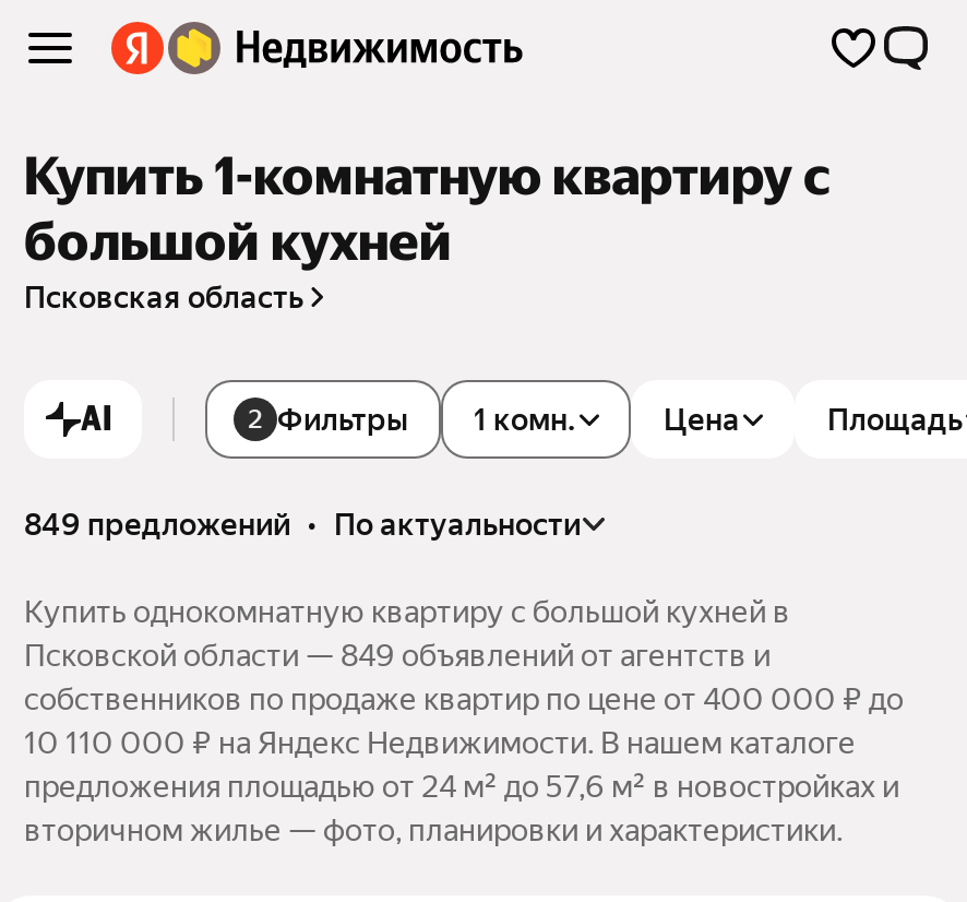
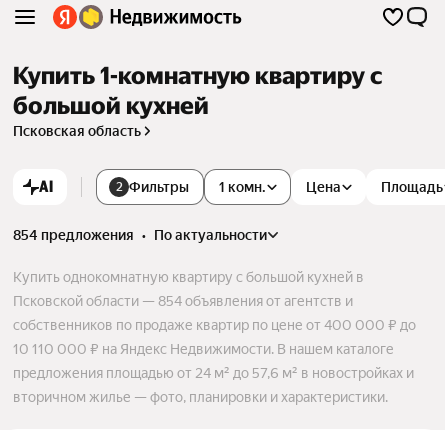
- 849 предложений • по актуальности
+ 854 предложения • по актуальности

- Псковской области — 849 объявлений от агентств и
+ Псковской области — 854 объявления от агентств и
